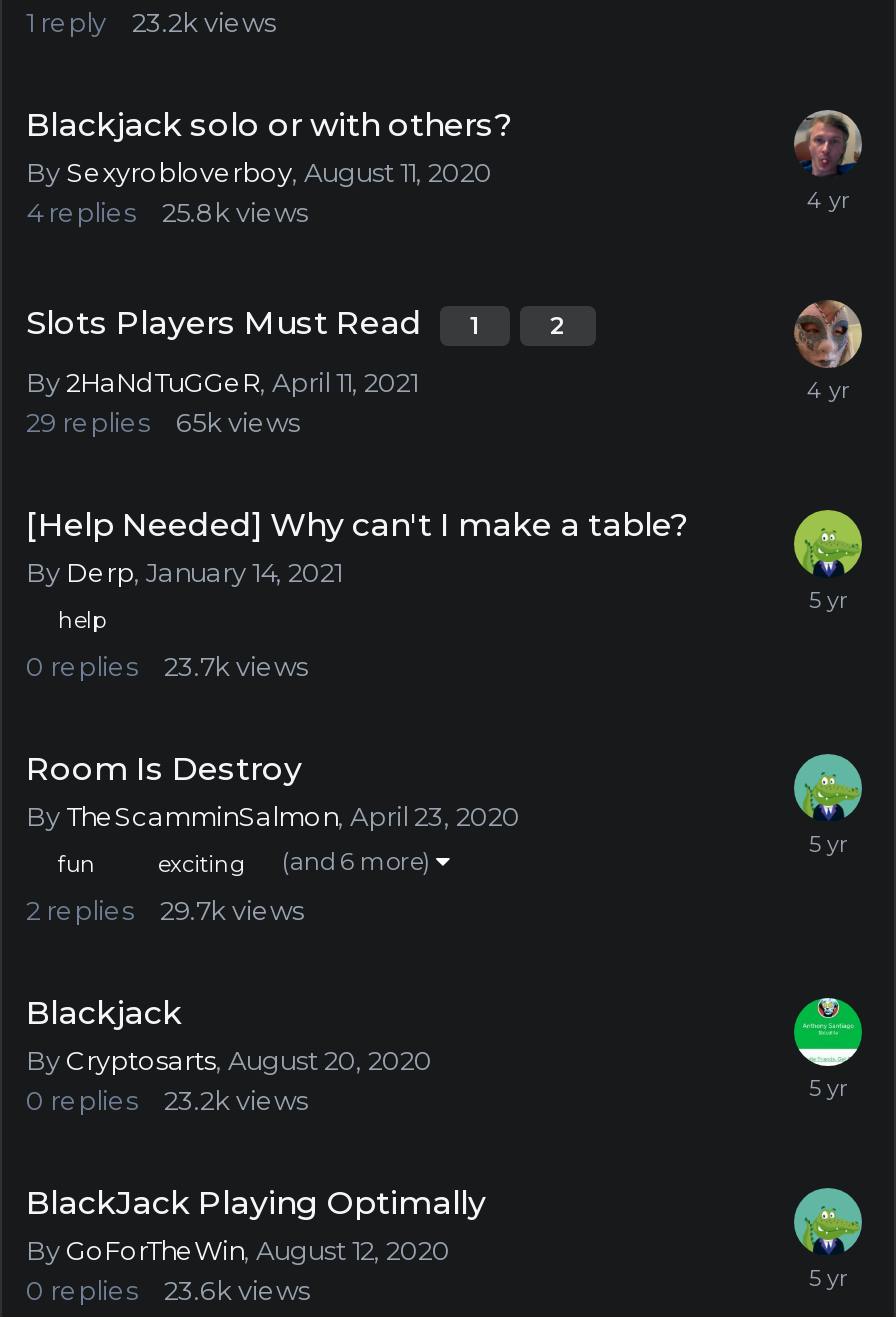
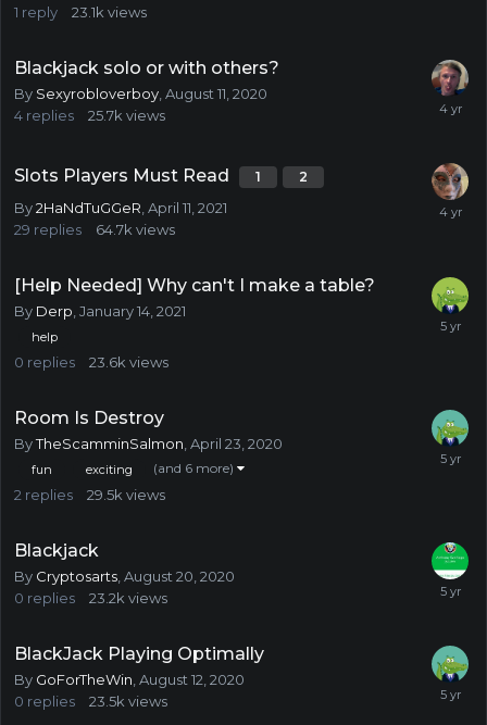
- 1 reply 23.2k views
+ 1 reply 23.1k views

- 4 replies 25.8k views
+ 4 replies 25.7k views

- 29 replies 65k views
+ 29 replies 64.7k views

- 23.7k views
+ 23.6k views

- 2 replies 29.7k views
+ 2 replies 29.5k views

- 23.6k views
+ 23.5k views
